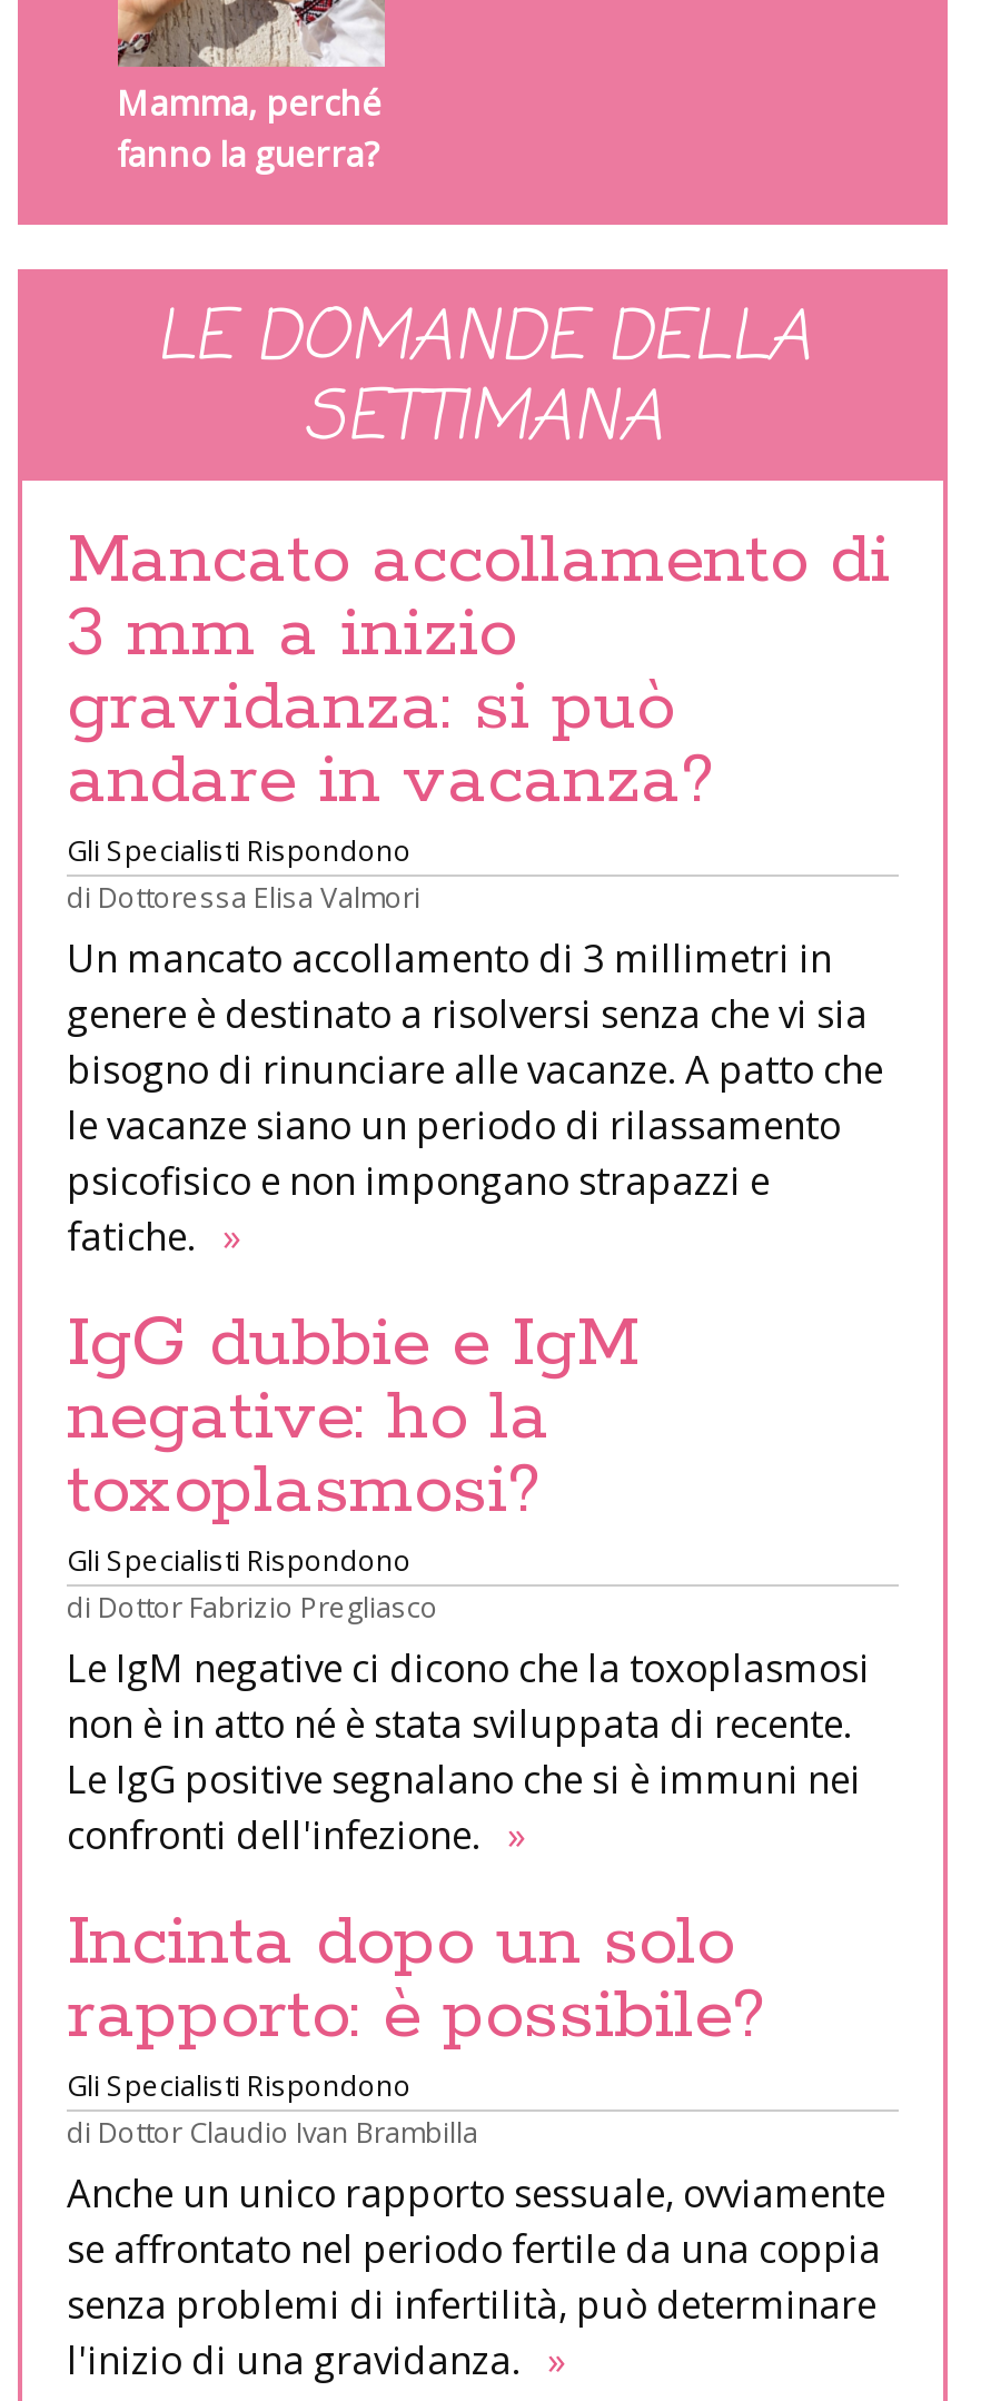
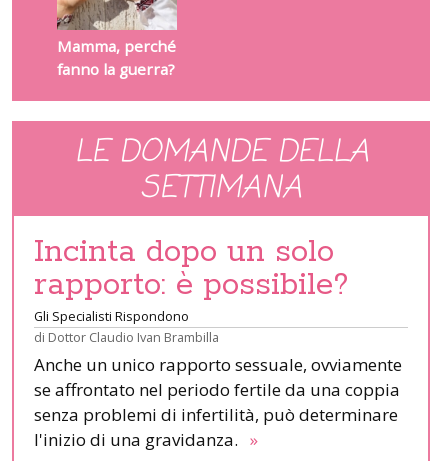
- Mancato accollamento di
- 3 mm a inizio
- gravidanza: si può
- andare in vacanza?
- Gli Specialisti Rispondono
- di Dottoressa Elisa Valmori
- Un mancato accollamento di 3 millimetri in
- genere è destinato a risolversi senza che vi sia
- bisogno di rinunciare alle vacanze. A patto che
- le vacanze siano un periodo di rilassamento
- psicofisico e non impongano strapazzi e
- fatiche.»
- IgG dubbie e IgM
- negative: ho la
- toxoplasmosi?
- Gli Specialisti Rispondono
- di Dottor Fabrizio Pregliasco
- Le IgM negative ci dicono che la toxoplasmosi
- non è in atto né è stata sviluppata di recente.
- Le IgG positive segnalano che si è immuni nei
- confronti dell'infezione.»
